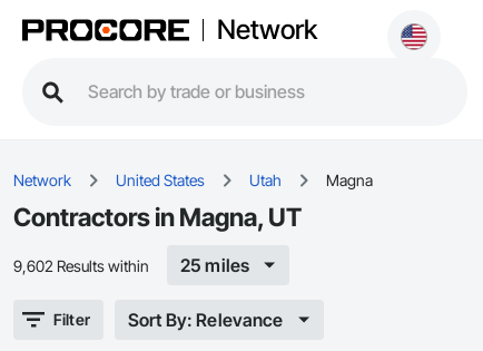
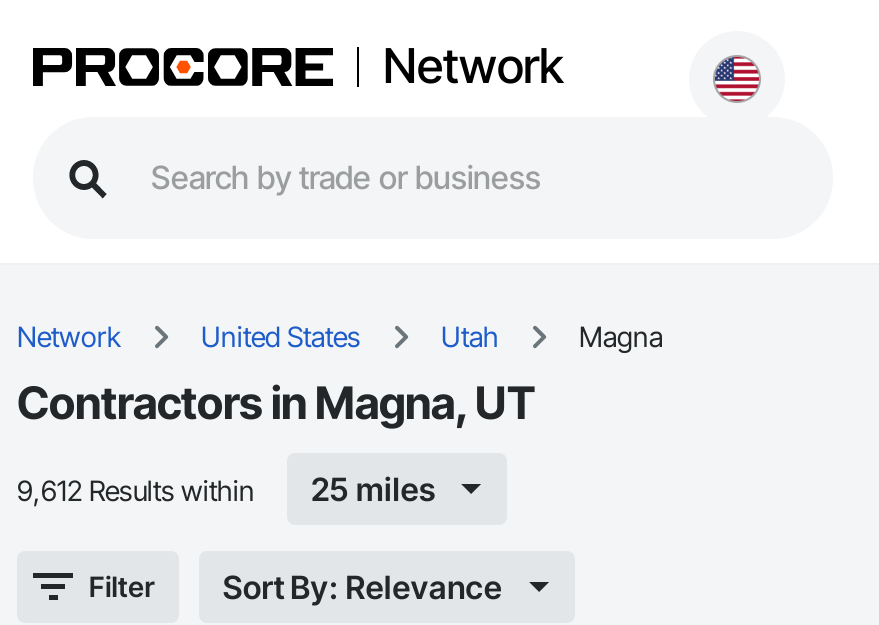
- 9,602 Results within
+ 9,612 Results within
